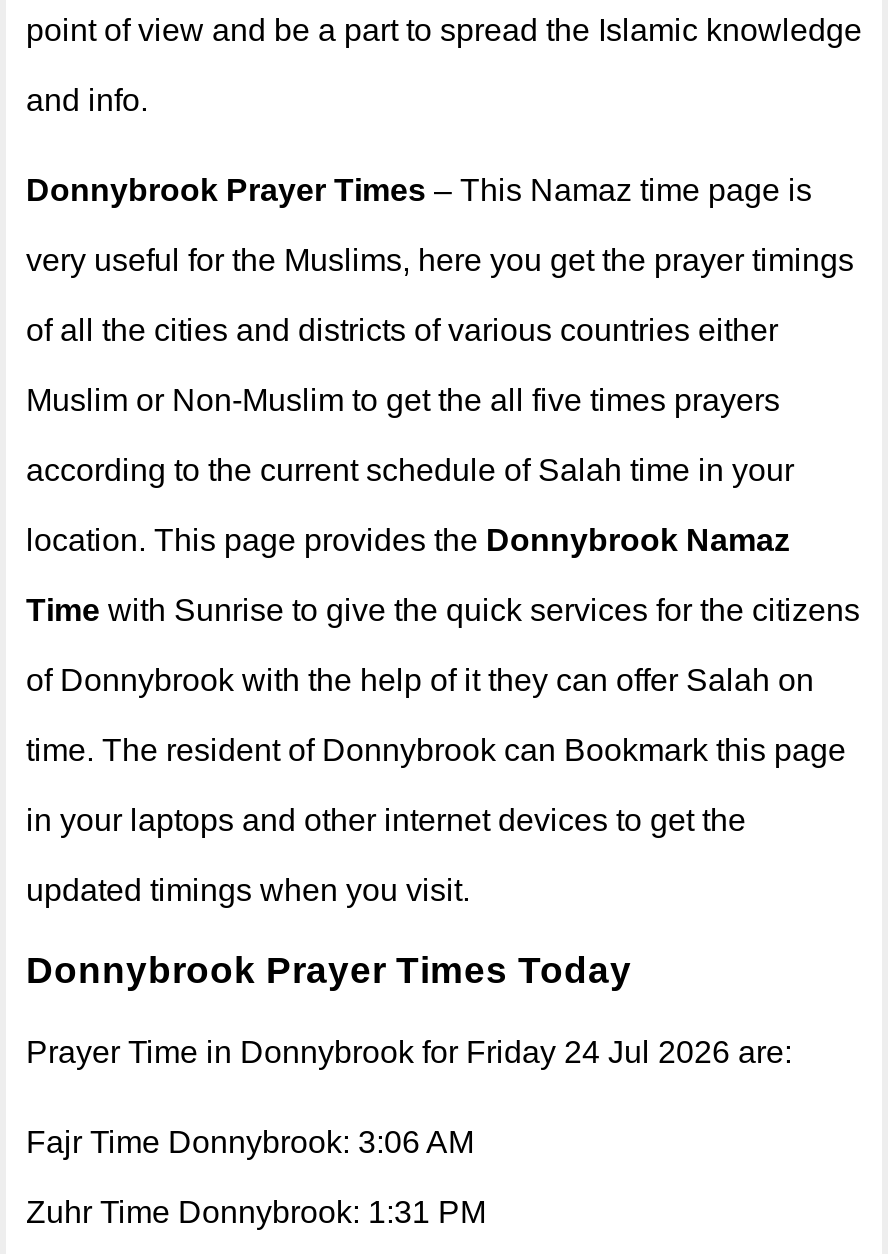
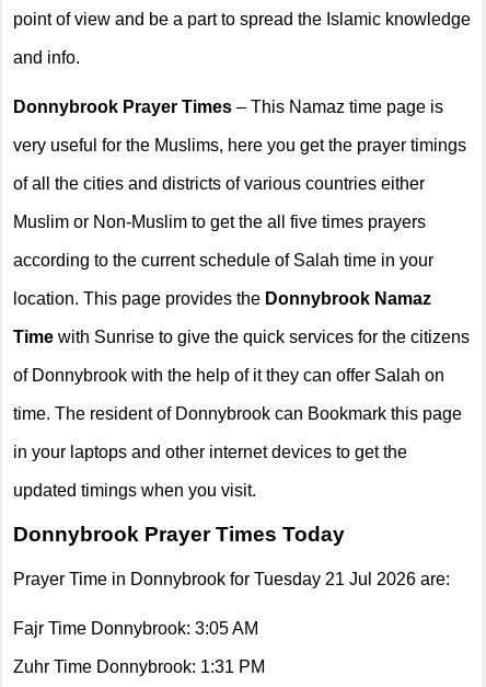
- Prayer Time in Donnybrook for Friday 24 Jul 2026 are:
+ Prayer Time in Donnybrook for Tuesday 21 Jul 2026 are:

- Fajr Time Donnybrook: 3:06 AM
+ Fajr Time Donnybrook: 3:05 AM
